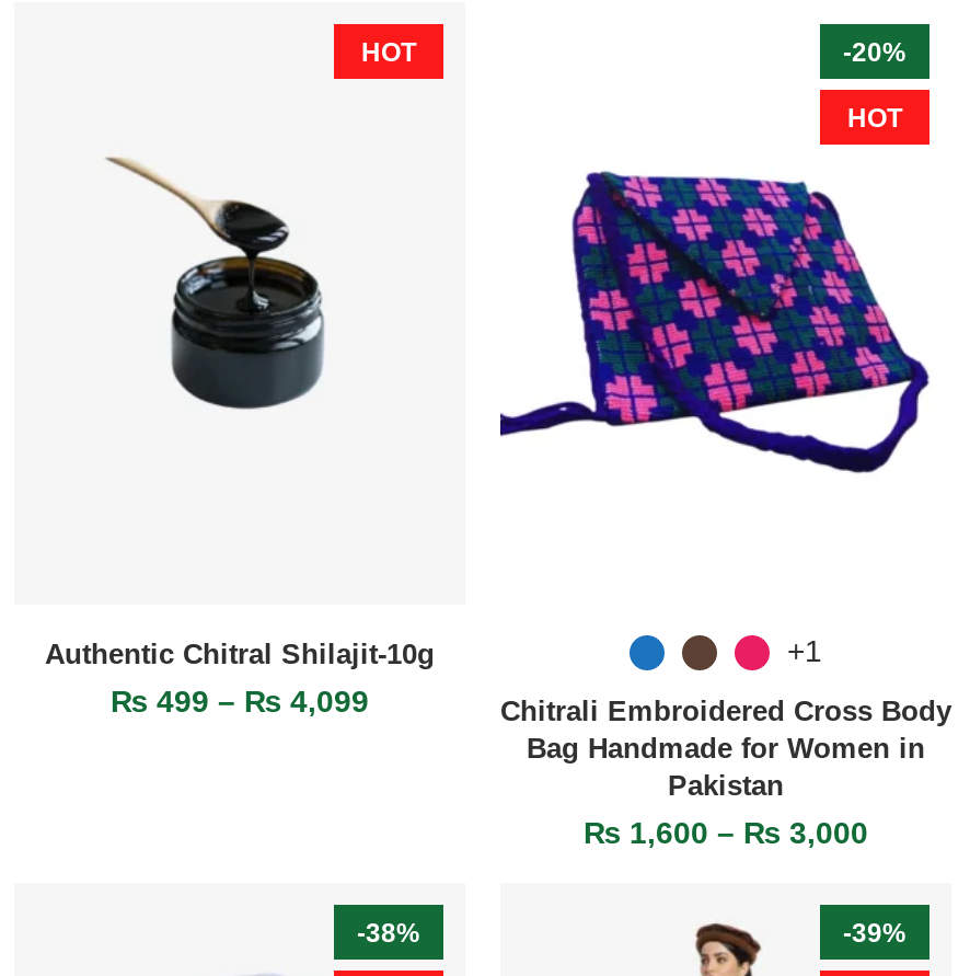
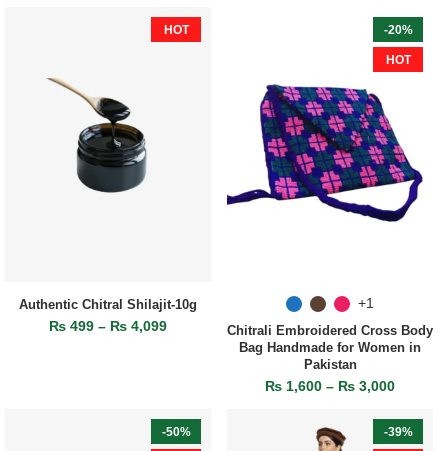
- -38%
+ -50%
